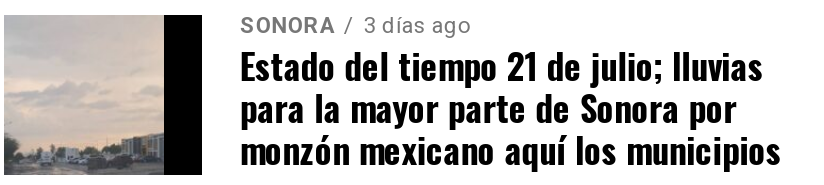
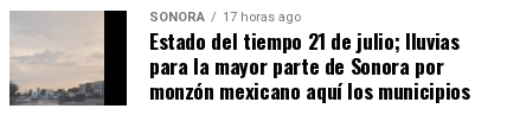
- SONORA 3 días ago
+ SONORA 17 horas ago
